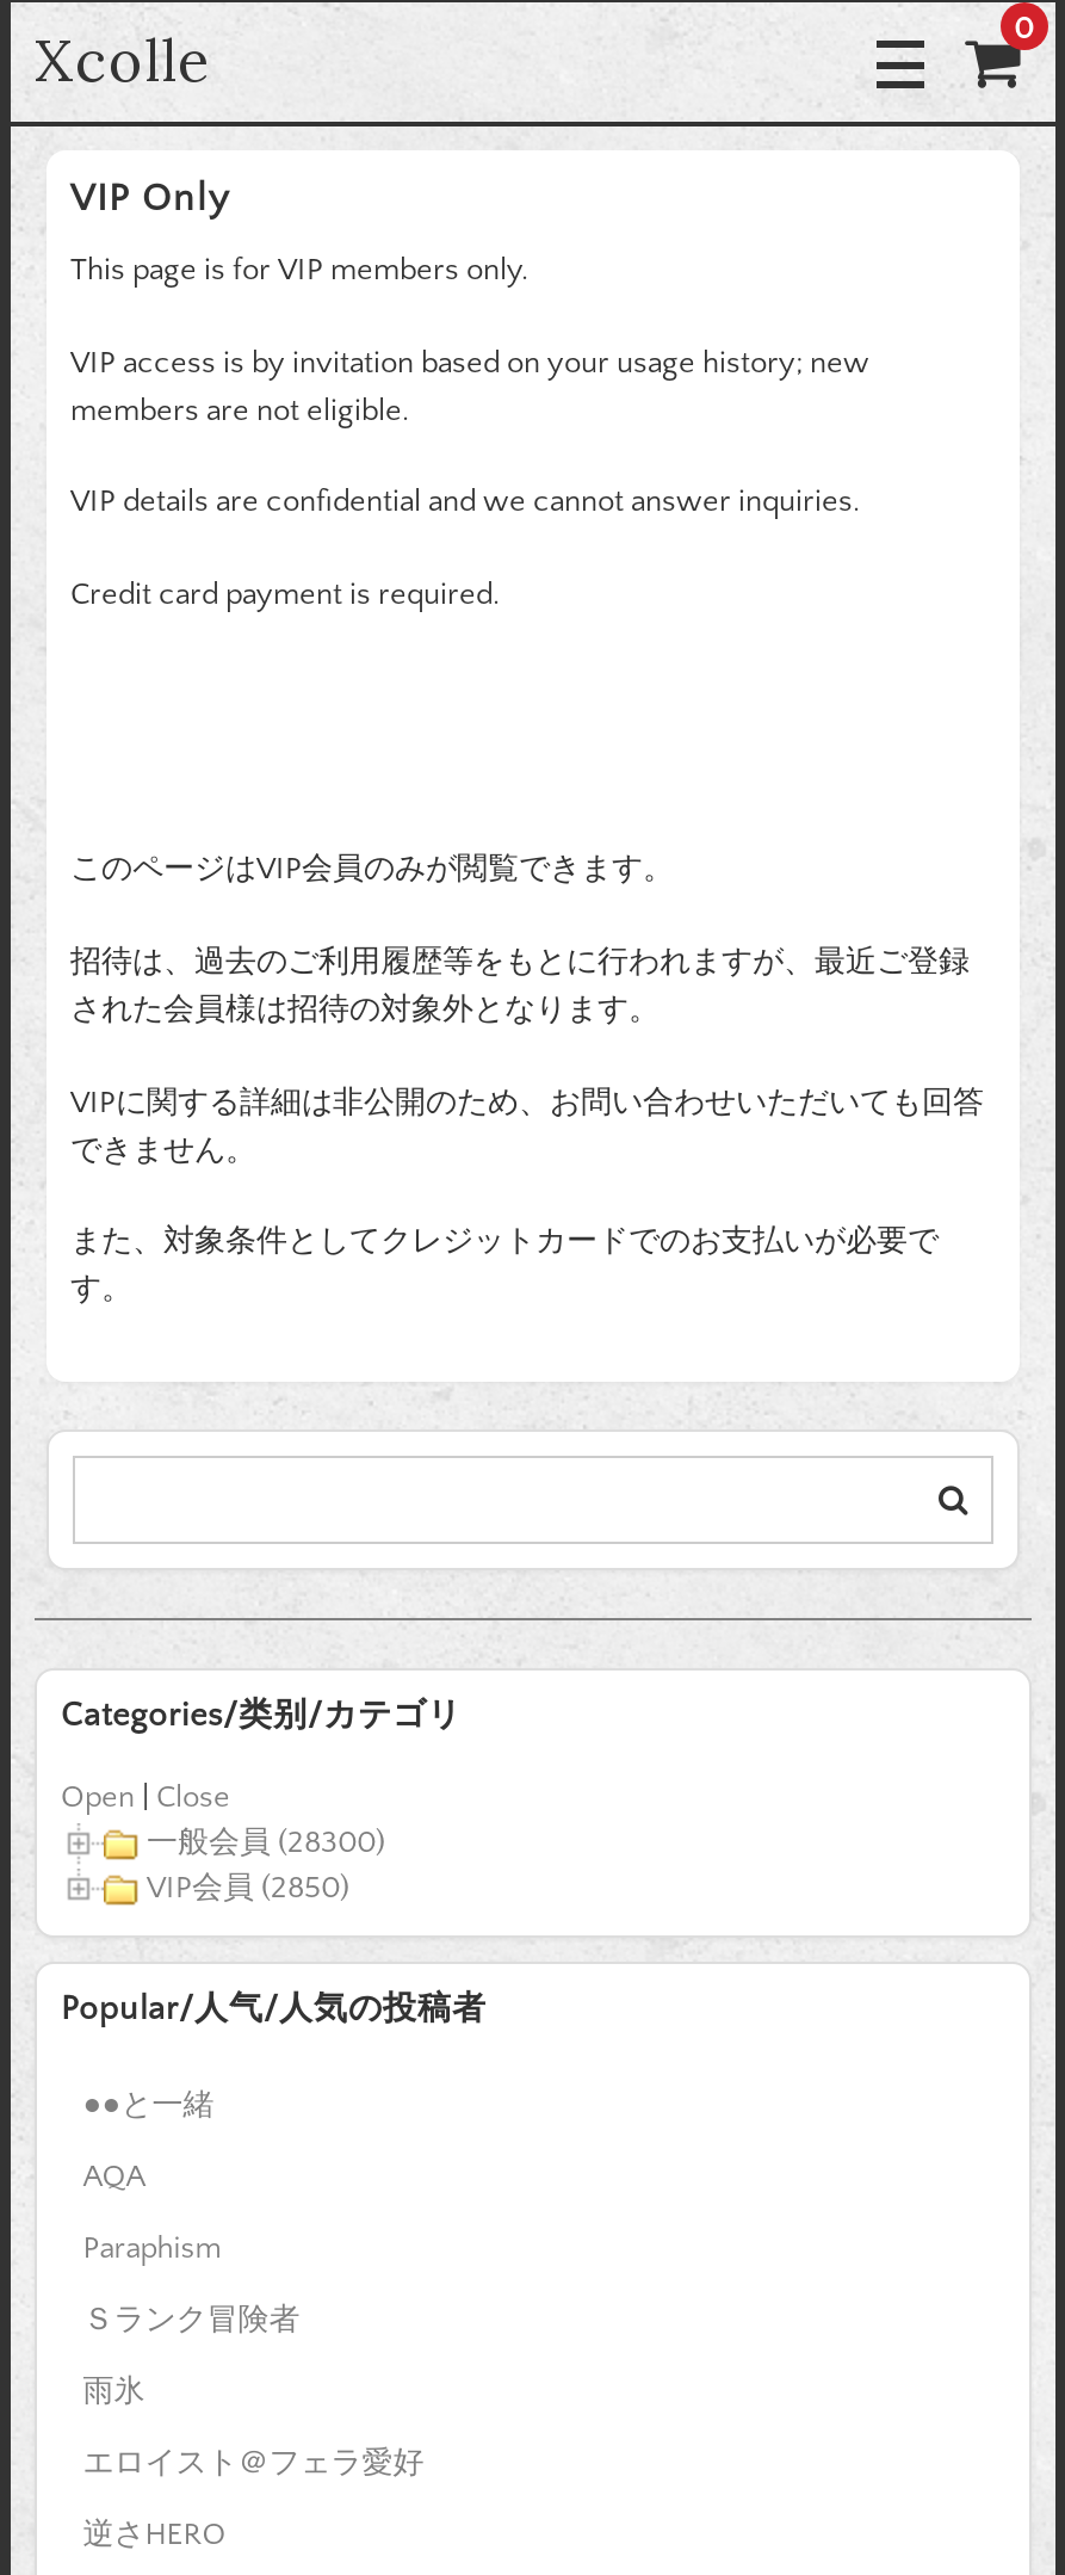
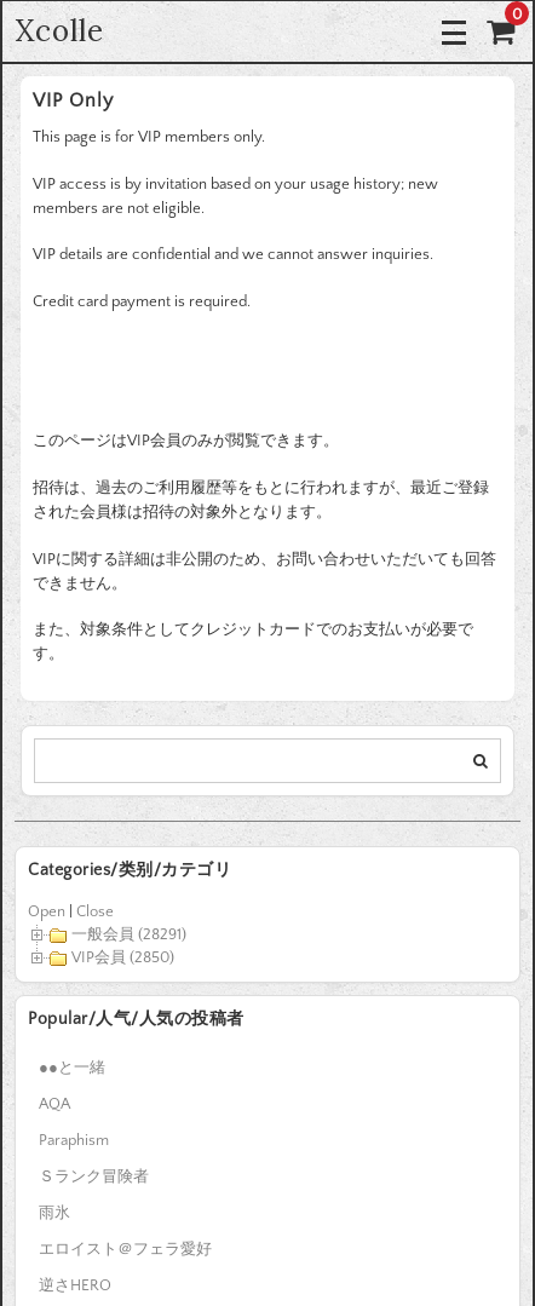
- 一般会員 (28300)
+ 一般会員 (28291)
